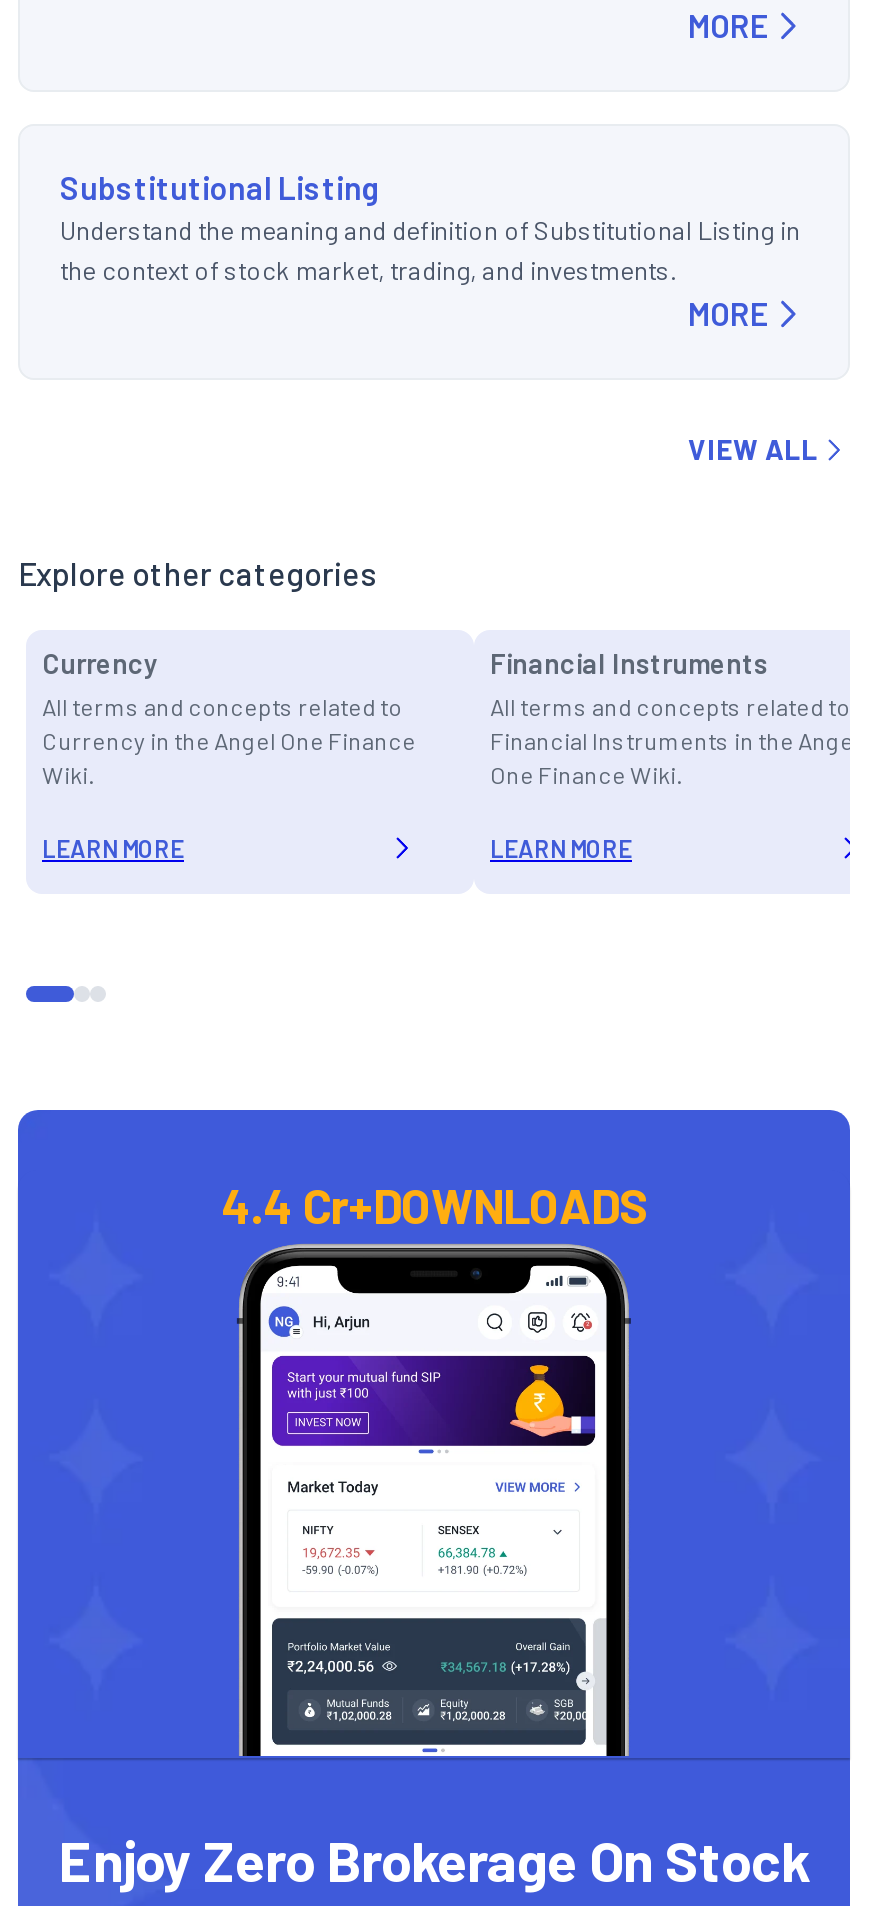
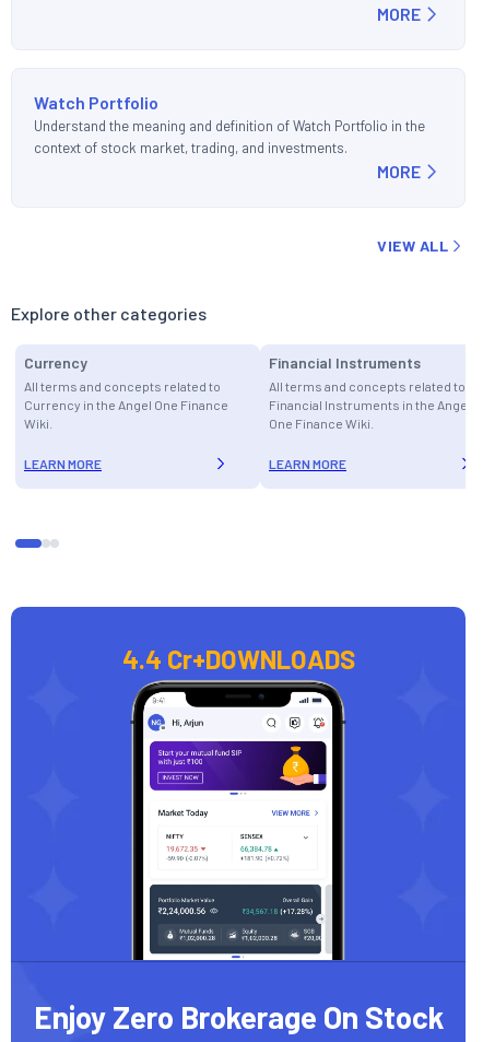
- Substitutional Listing
- Understand the meaning and definition of Substitutional Listing in
- the context of stock market, trading, and investments.
+ Watch Portfolio
+ Understand the meaning and definition of Watch Portfolio in the
+ context of stock market, trading, and investments.
